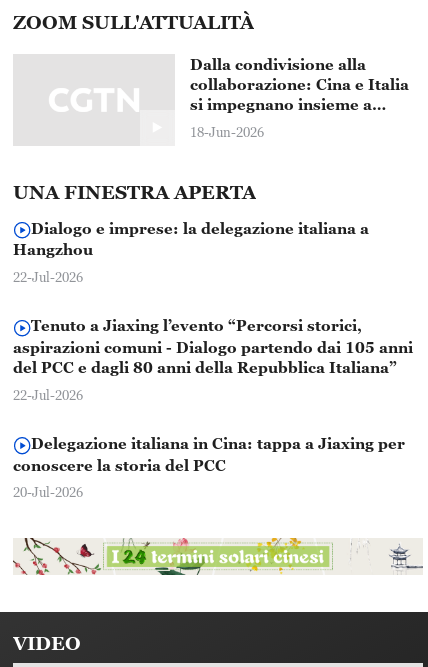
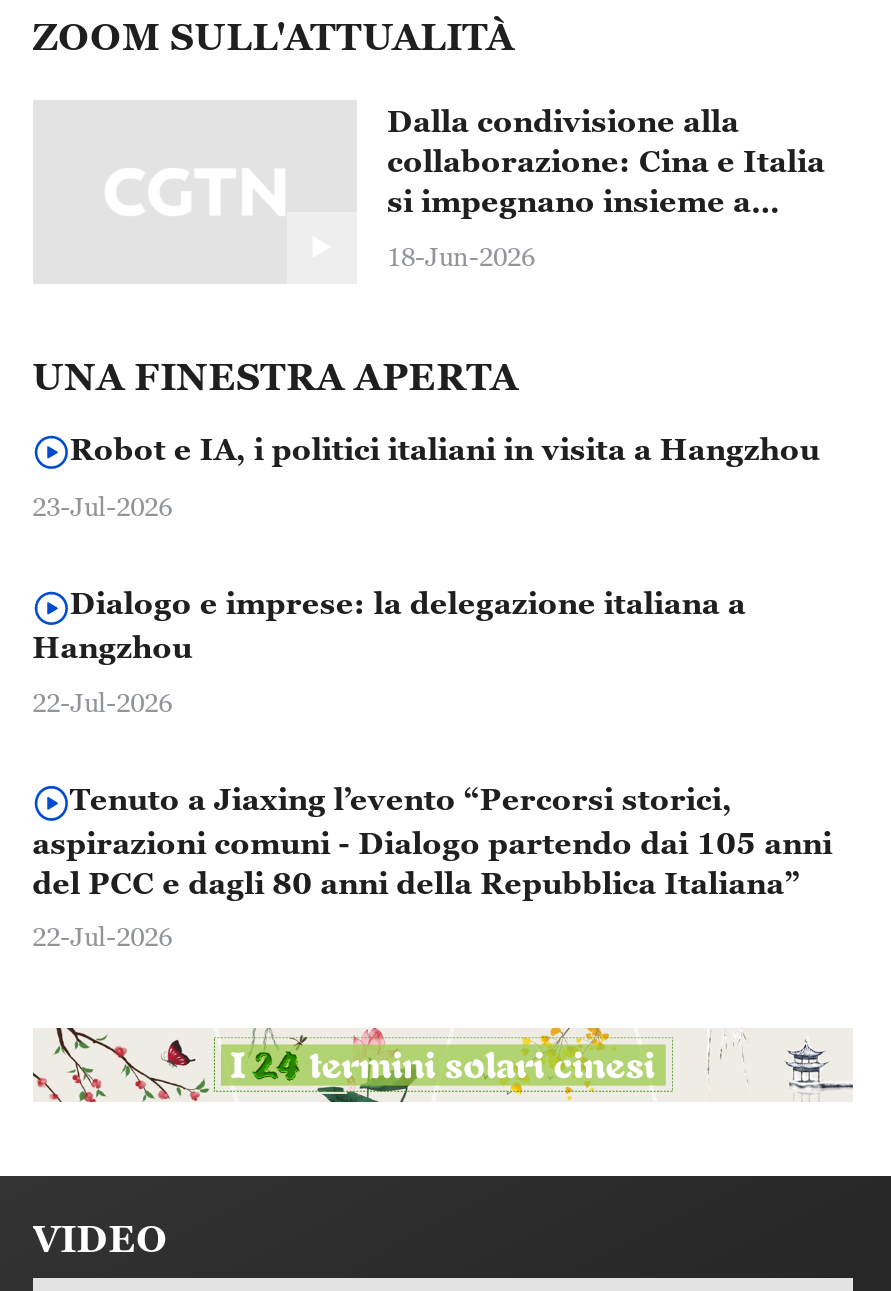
+ Robot e IA, i politici italiani in visita a Hangzhou
+ 23-Jul-2026

moved down: Dialogo e imprese: la delegazione italiana a | Hangzhou | 22-Jul-2026 | Tenuto a Jiaxing l’evento “Percorsi storici, | aspirazioni comuni - Dialogo partendo dai 105 anni | del PCC e dagli 80 anni della Repubblica Italiana” | 22-Jul-2026

- Delegazione italiana in Cina: tappa a Jiaxing per
- conoscere la storia del PCC
- 20-Jul-2026
